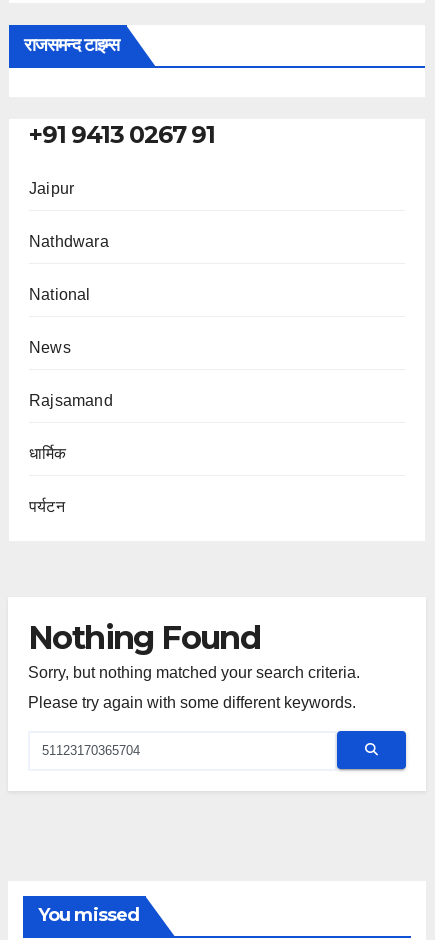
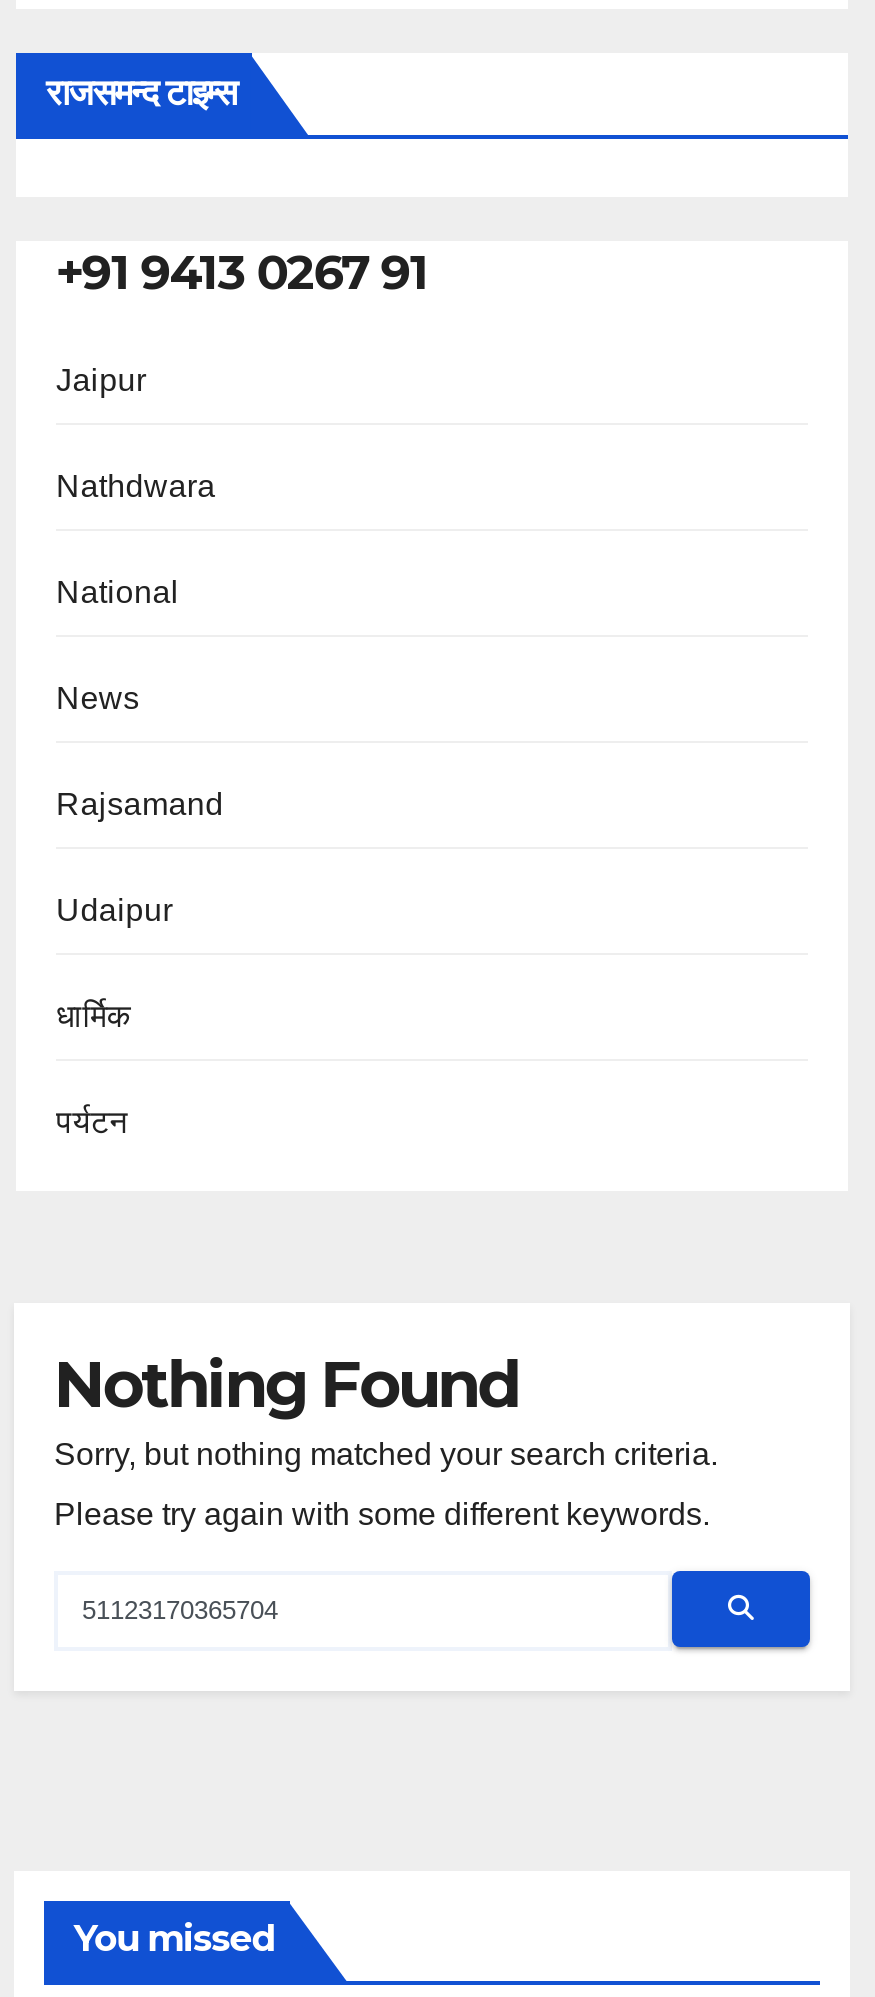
+ Udaipur
